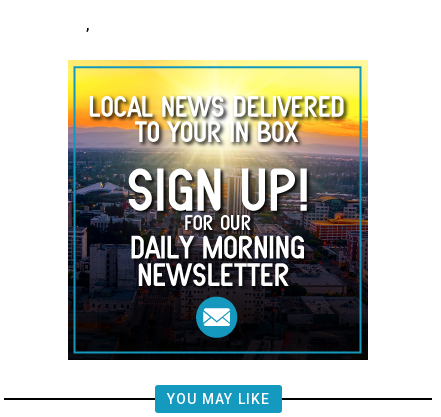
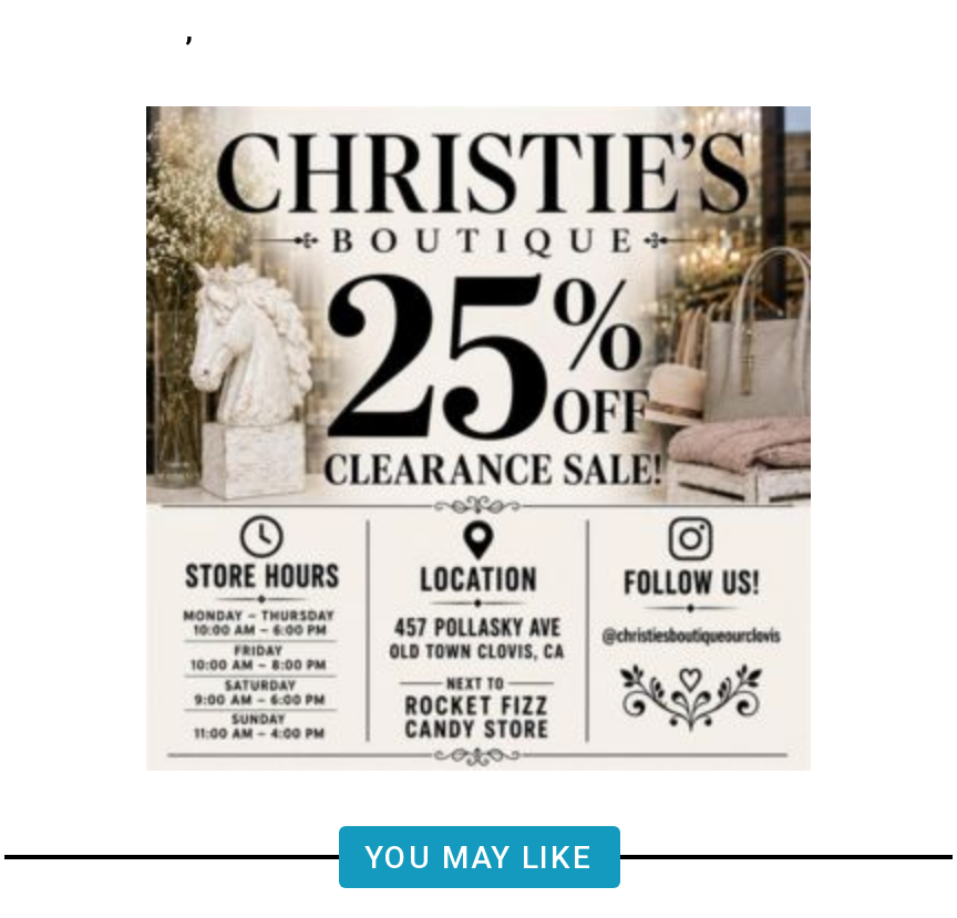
- [image]
+ [image]
